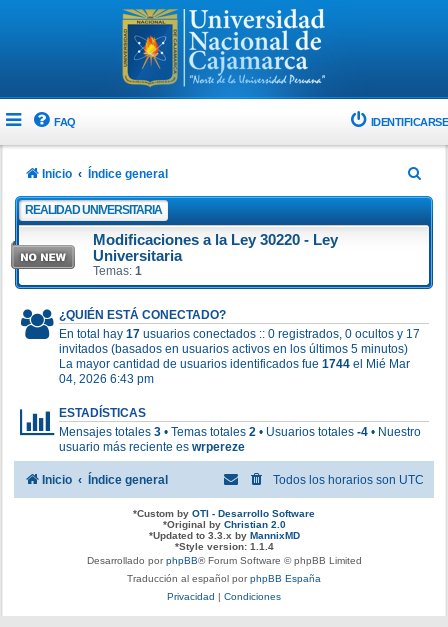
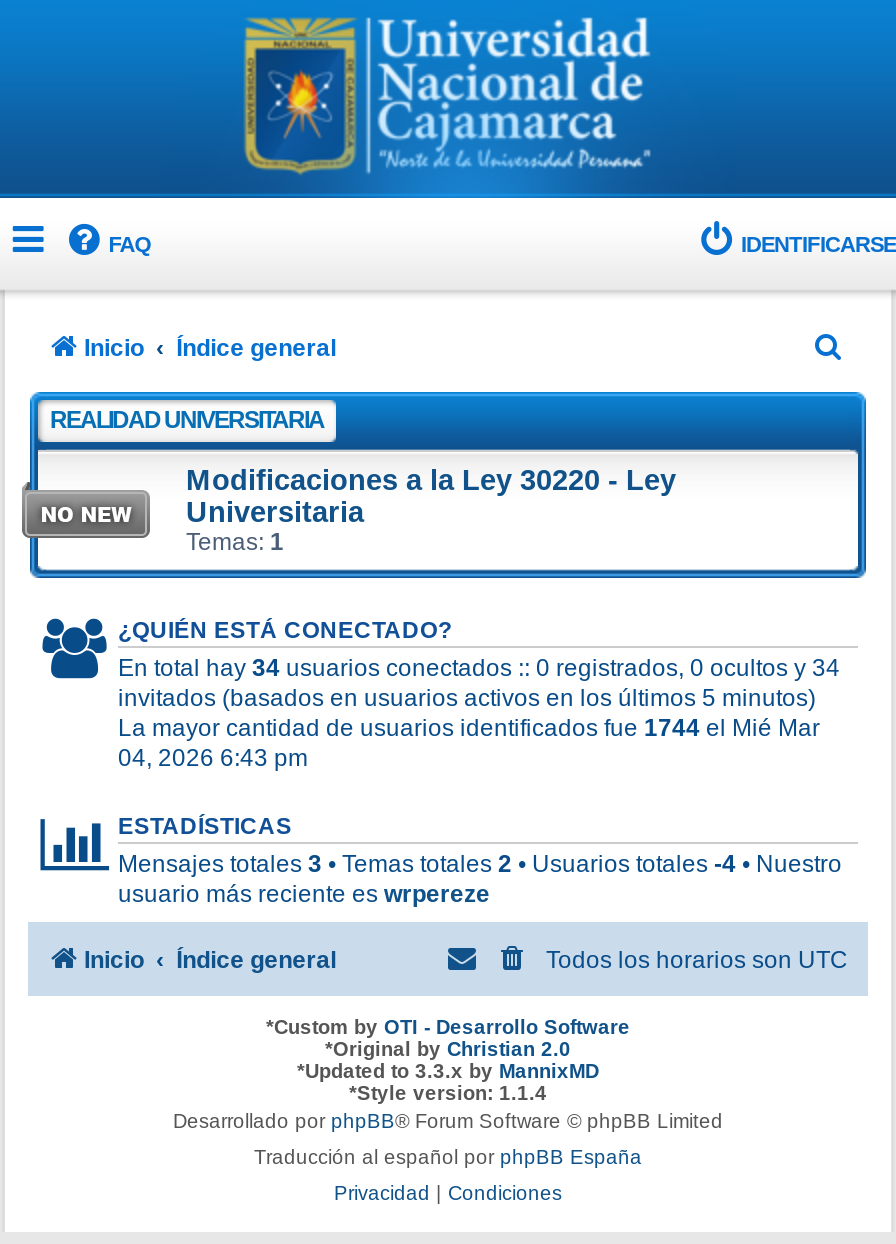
- En total hay 17 usuarios conectados :: 0 registrados, 0 ocultos y 17
+ En total hay 34 usuarios conectados :: 0 registrados, 0 ocultos y 34
